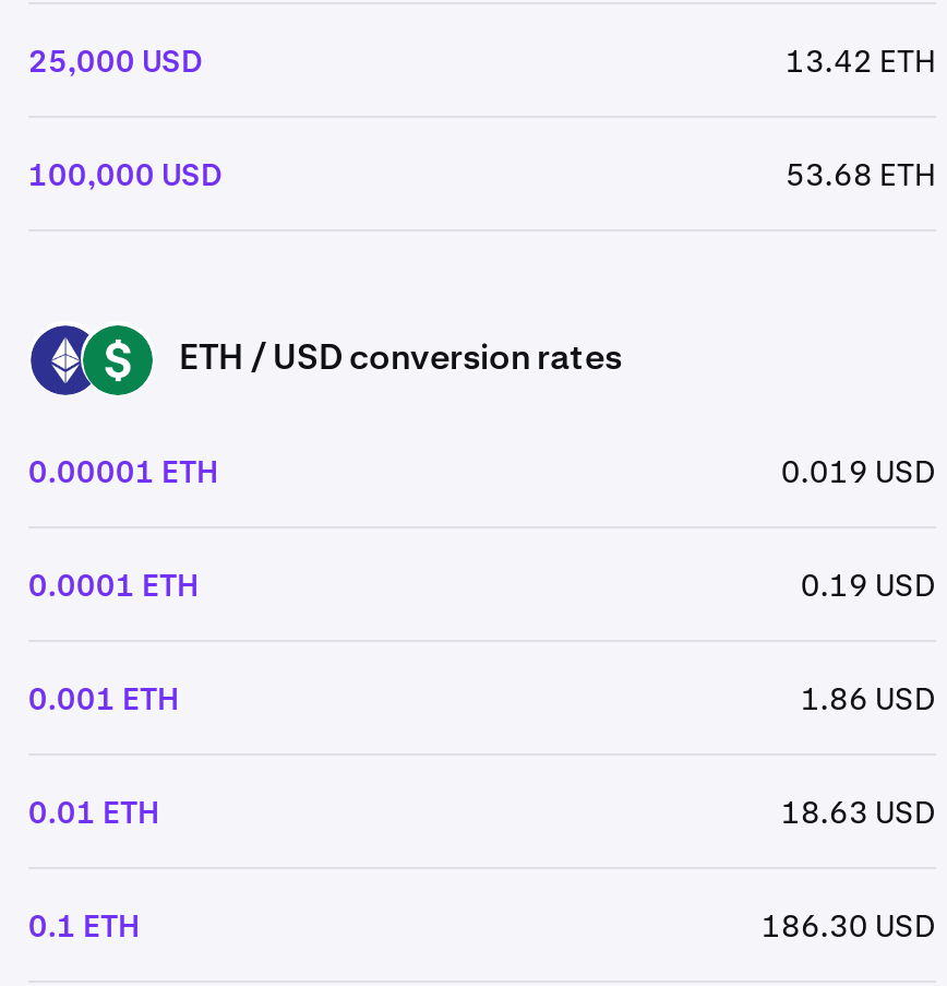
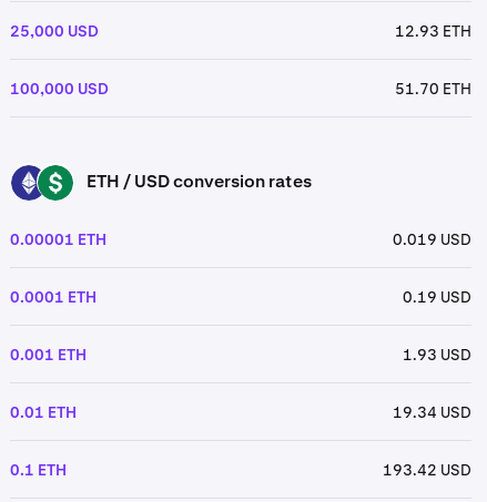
- 13.42 ETH
+ 12.93 ETH

- 53.68 ETH
+ 51.70 ETH

- 1.86 USD
+ 1.93 USD

- 18.63 USD
+ 19.34 USD

- 186.30 USD
+ 193.42 USD
